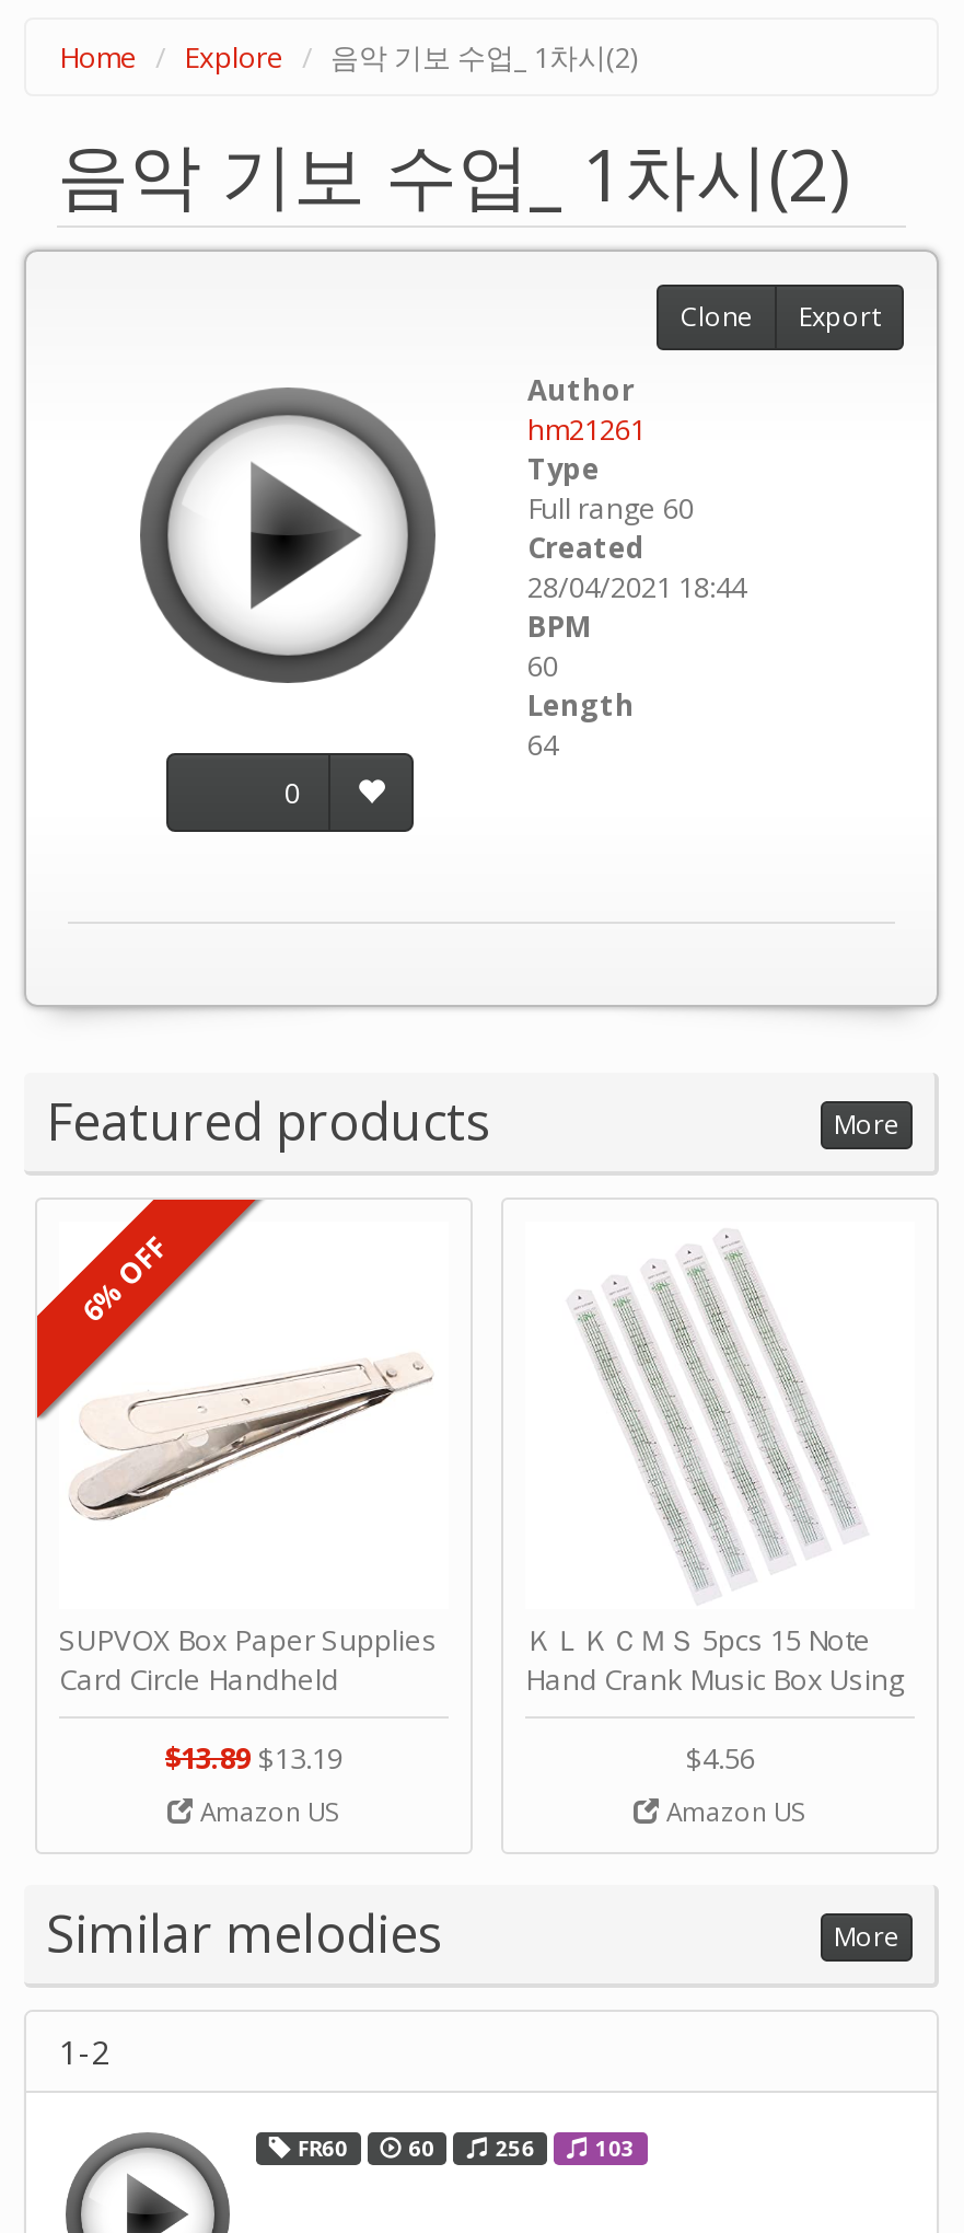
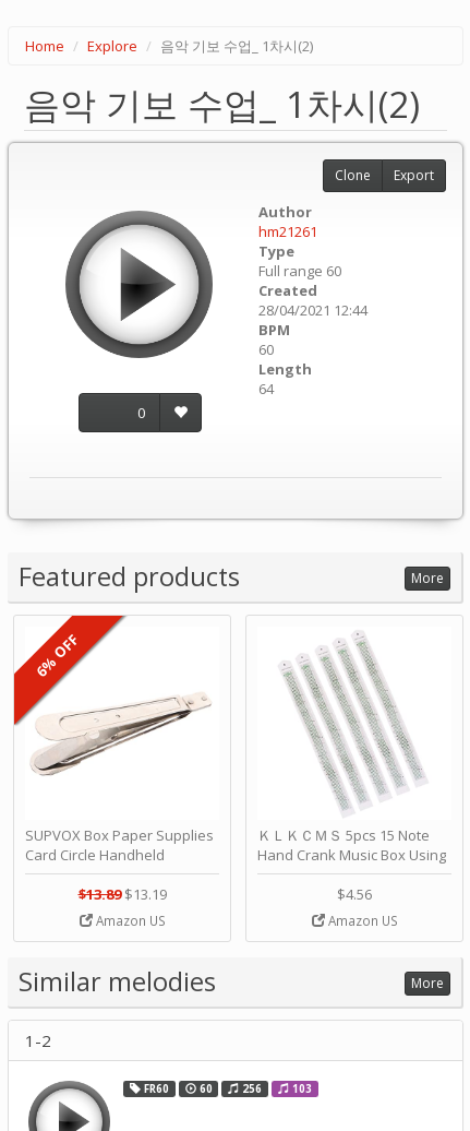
- 28/04/2021 18:44
+ 28/04/2021 12:44
